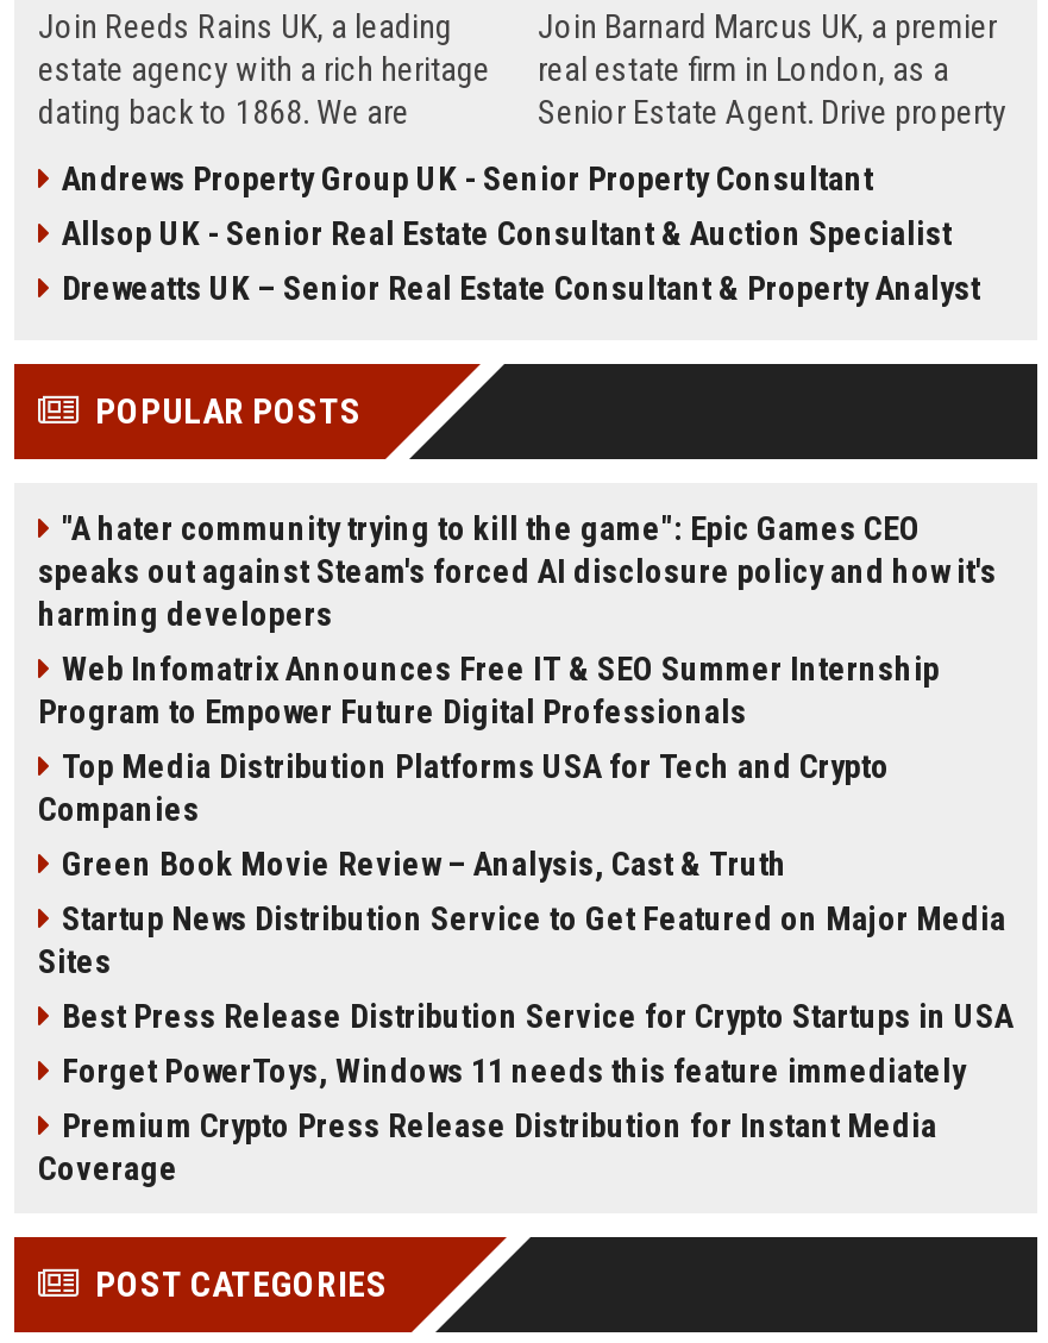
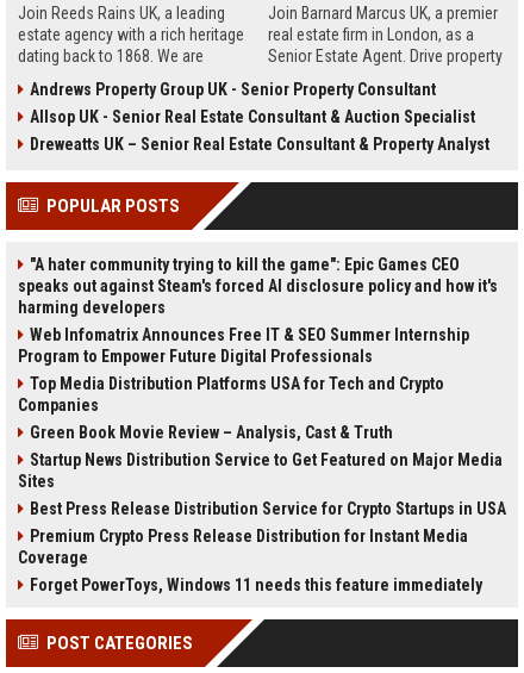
moved down: Forget PowerToys, Windows 11 needs this feature immediately

moved up: Premium Crypto Press Release Distribution for Instant Media | Coverage
